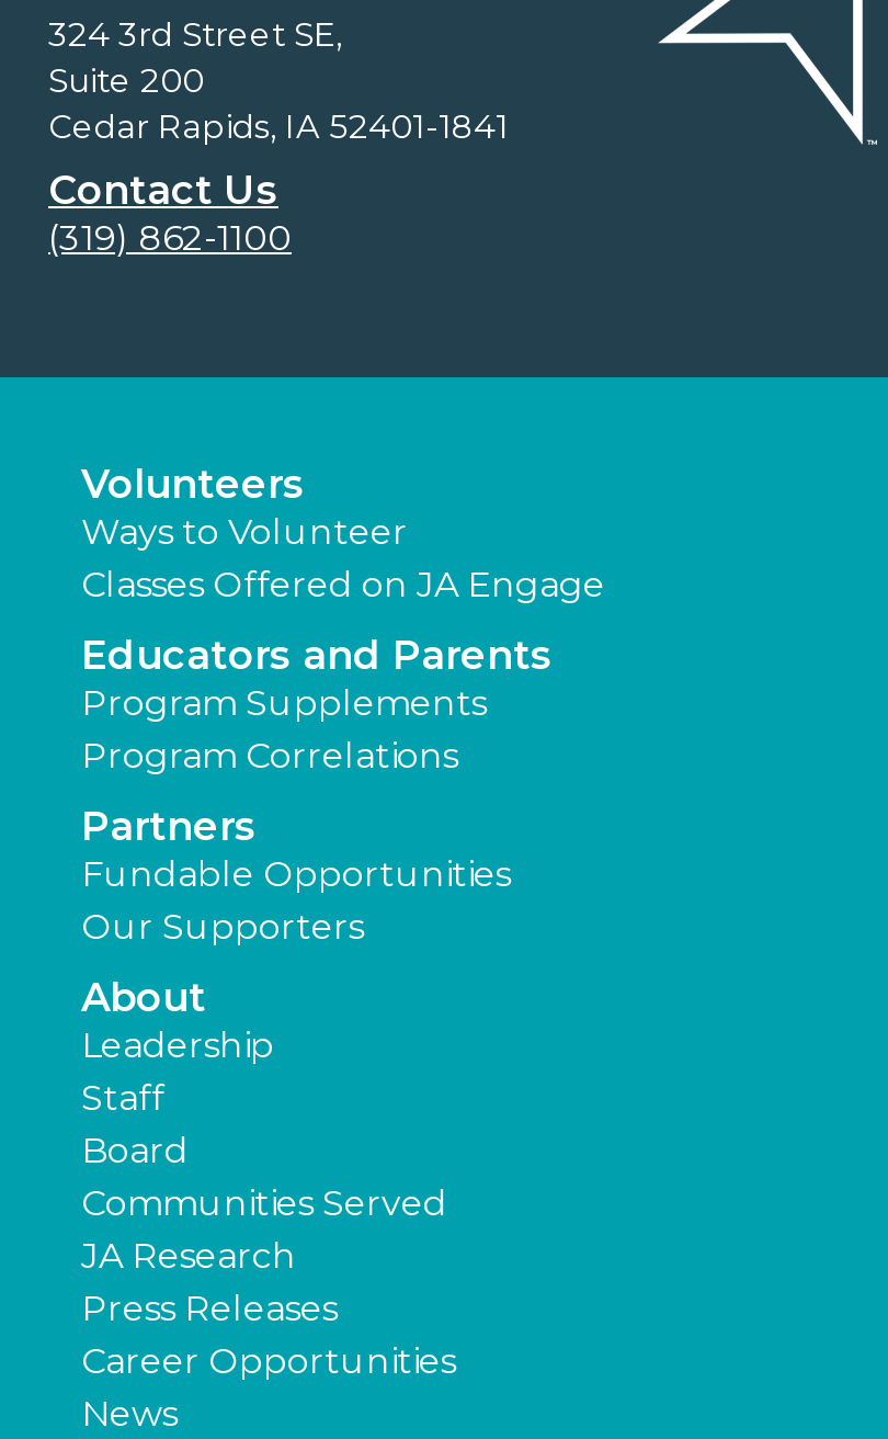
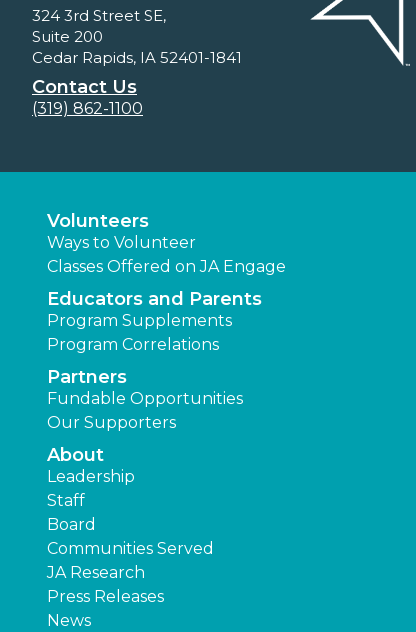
- Career Opportunities
